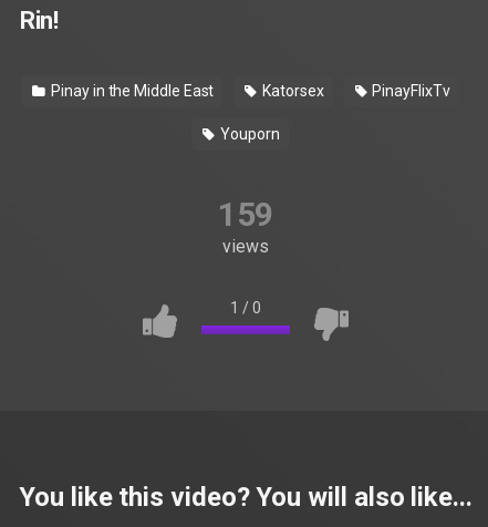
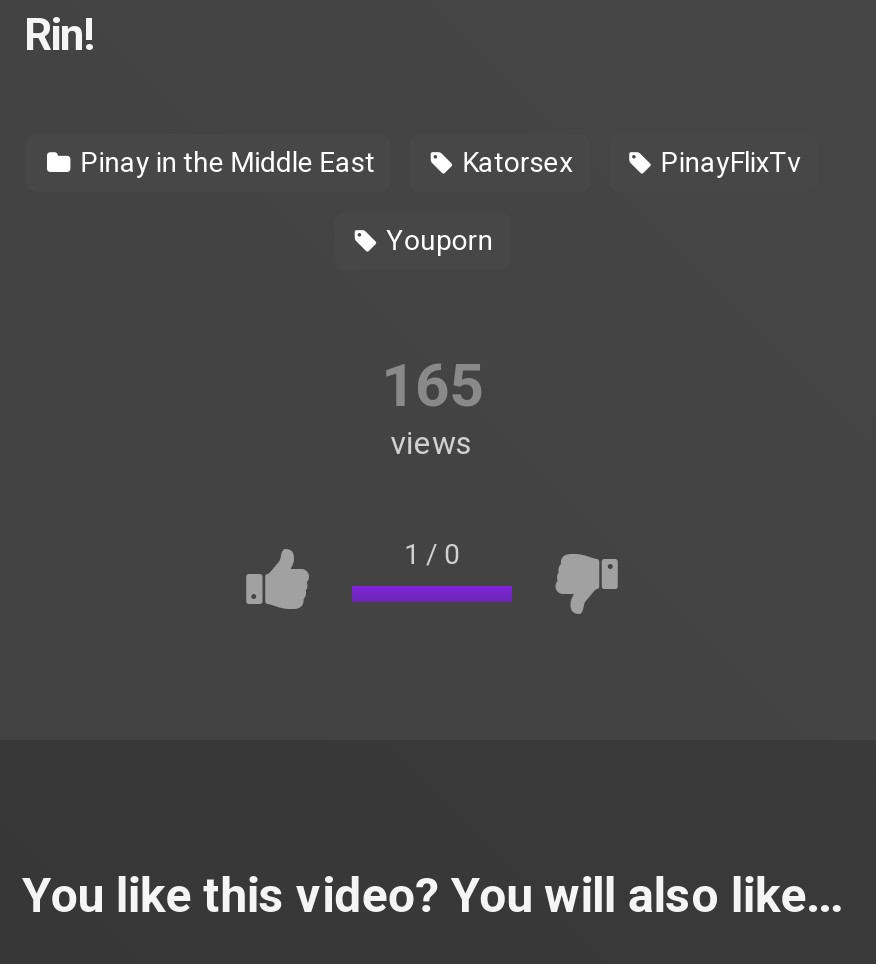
- 159
+ 165
